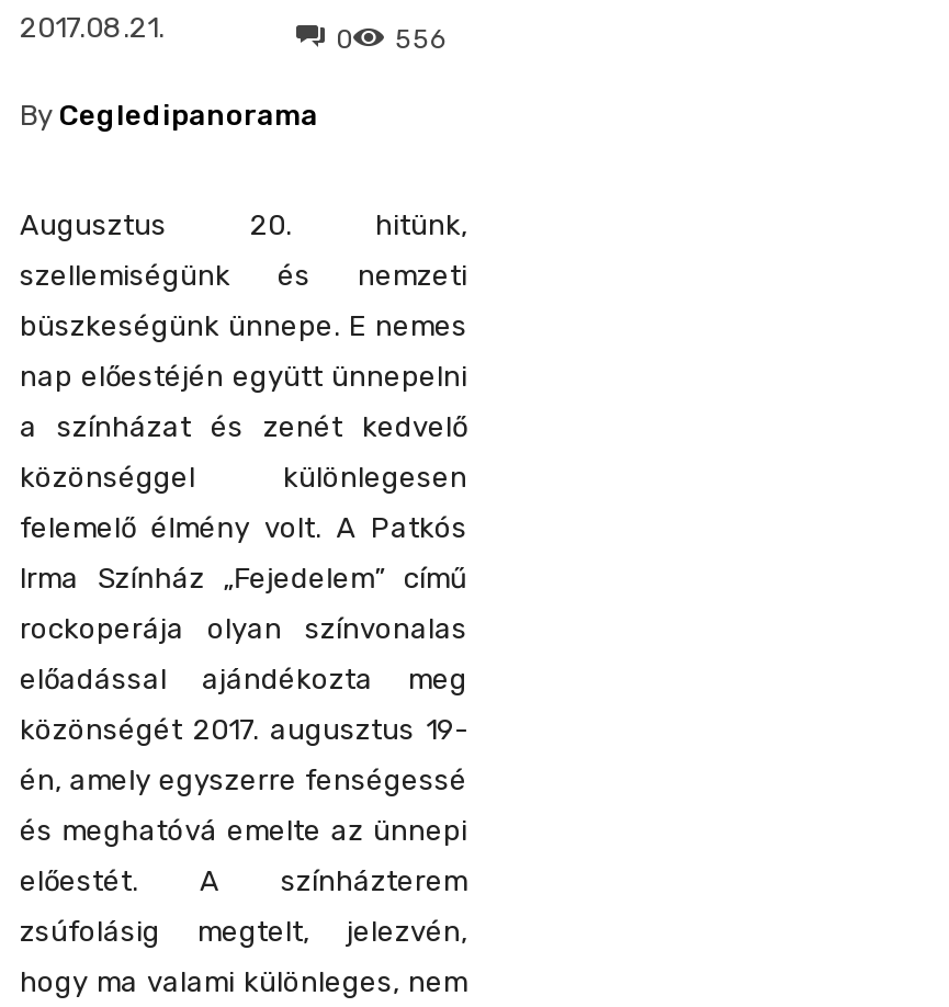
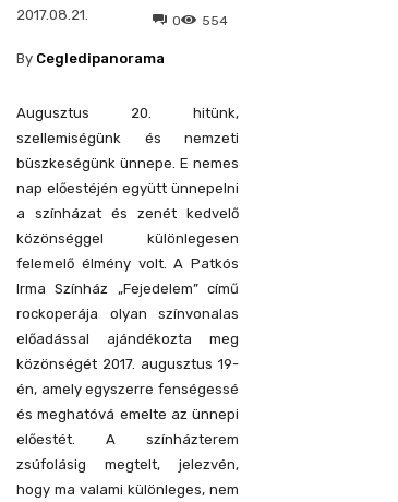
- 556
+ 554
